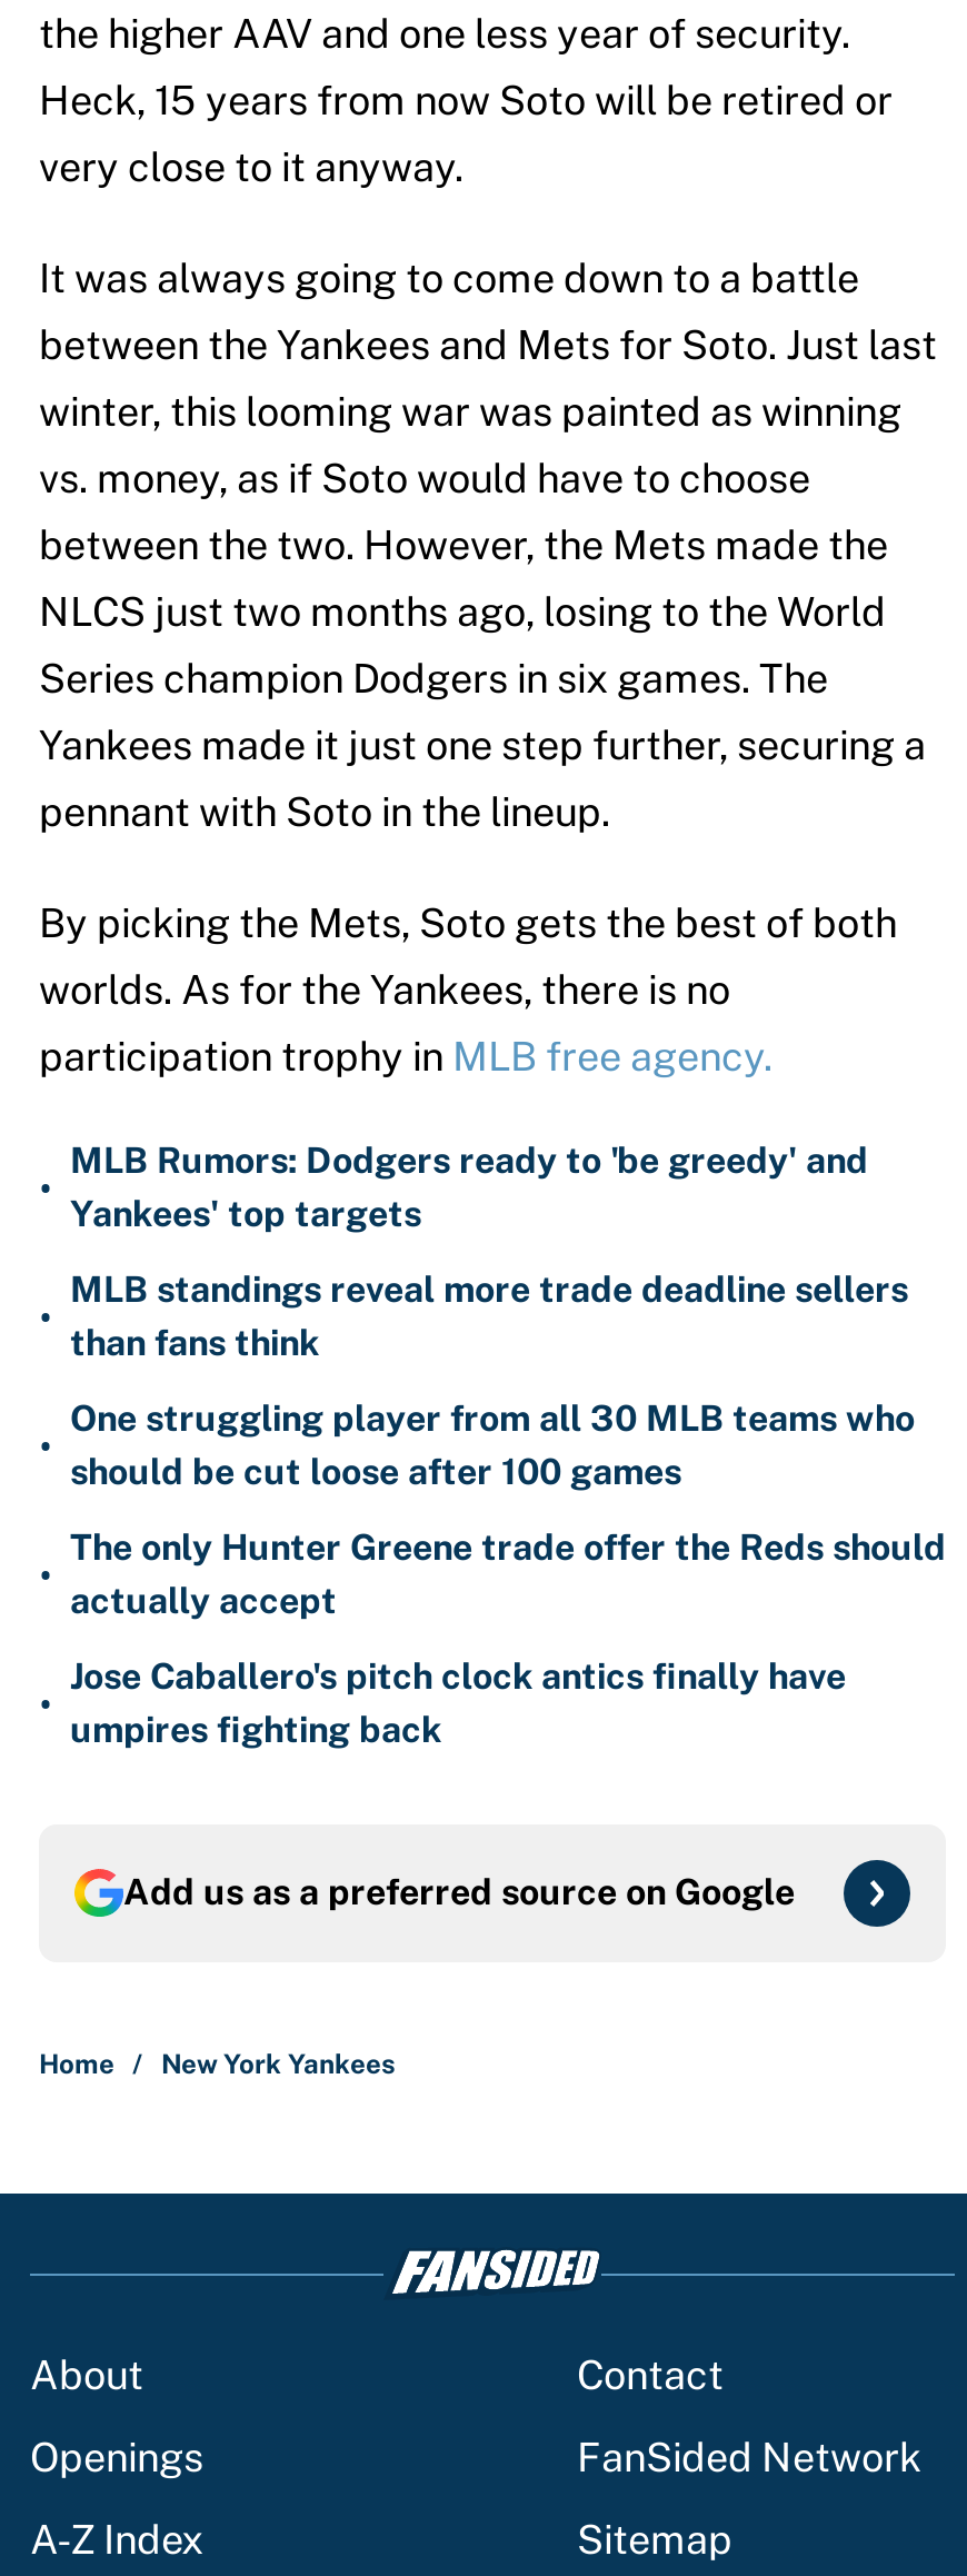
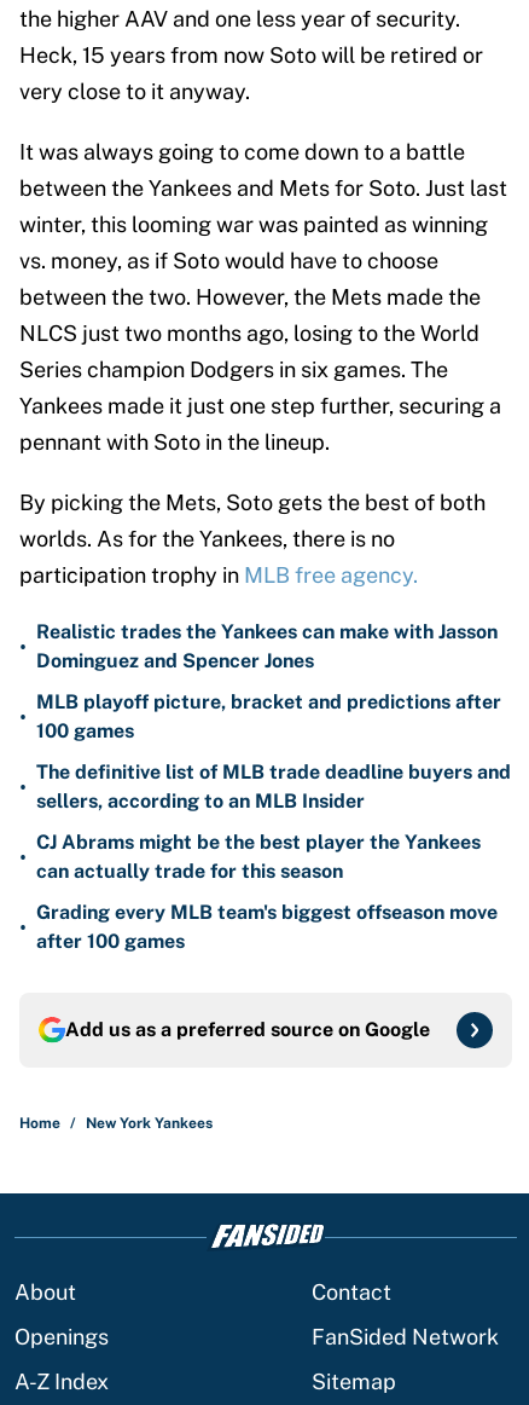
- MLB Rumors: Dodgers ready to 'be greedy' and
- Yankees' top targets
+ Realistic trades the Yankees can make with Jasson
+ Dominguez and Spencer Jones

- MLB standings reveal more trade deadline sellers
- than fans think
+ MLB playoff picture, bracket and predictions after
+ 100 games

- One struggling player from all 30 MLB teams who
- should be cut loose after 100 games
+ The definitive list of MLB trade deadline buyers and
+ sellers, according to an MLB Insider

- The only Hunter Greene trade offer the Reds should
- actually accept
+ CJ Abrams might be the best player the Yankees
+ can actually trade for this season

- Jose Caballero's pitch clock antics finally have
- umpires fighting back
+ Grading every MLB team's biggest offseason move
+ after 100 games
